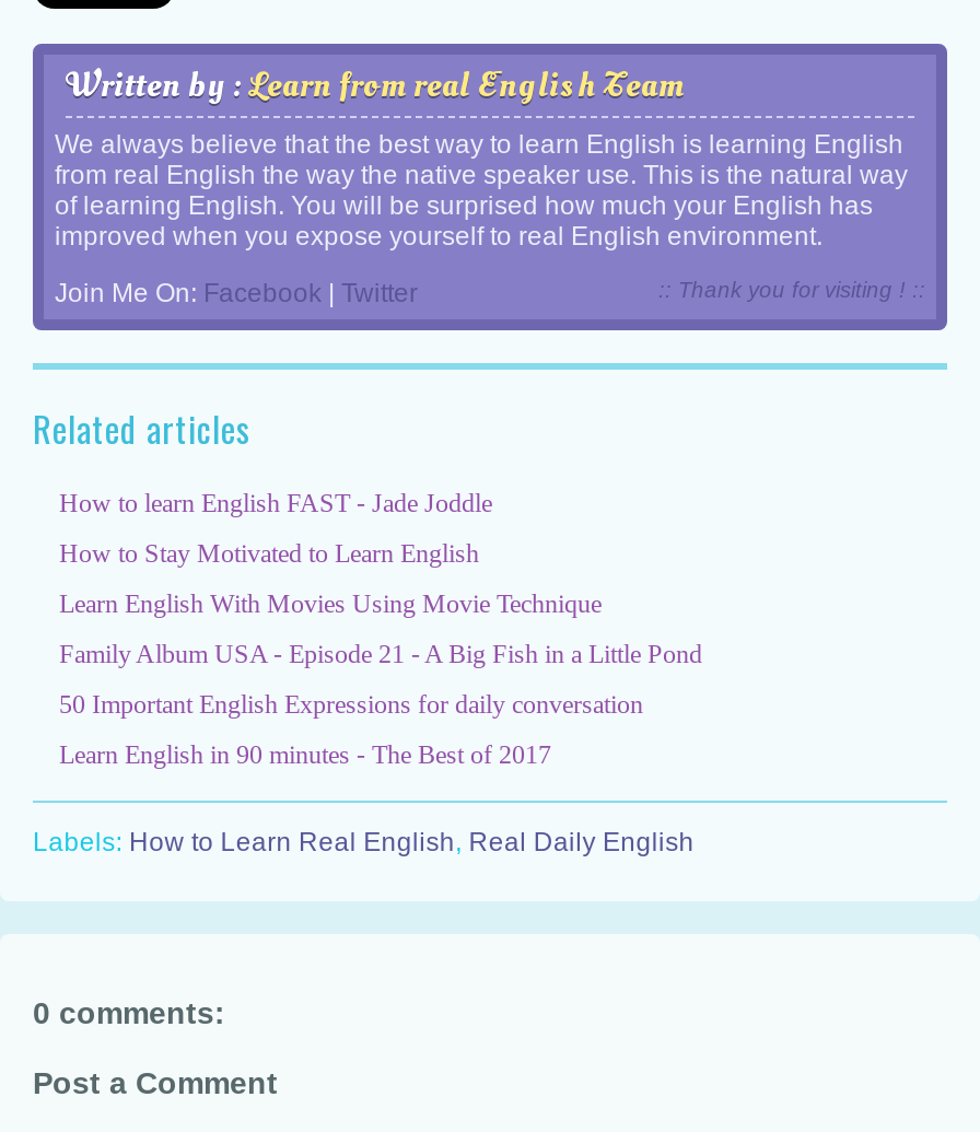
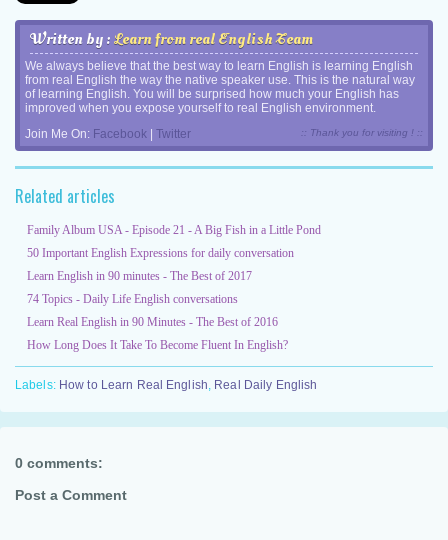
- How to learn English FAST - Jade Joddle
- How to Stay Motivated to Learn English
- Learn English With Movies Using Movie Technique

moved up: Family Album USA - Episode 21 - A Big Fish in a Little Pond | 50 Important English Expressions for daily conversation | Learn English in 90 minutes - The Best of 2017

+ 74 Topics - Daily Life English conversations
+ Learn Real English in 90 Minutes - The Best of 2016
+ How Long Does It Take To Become Fluent In English?
